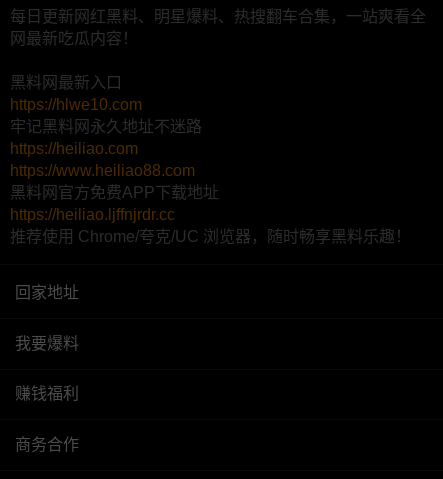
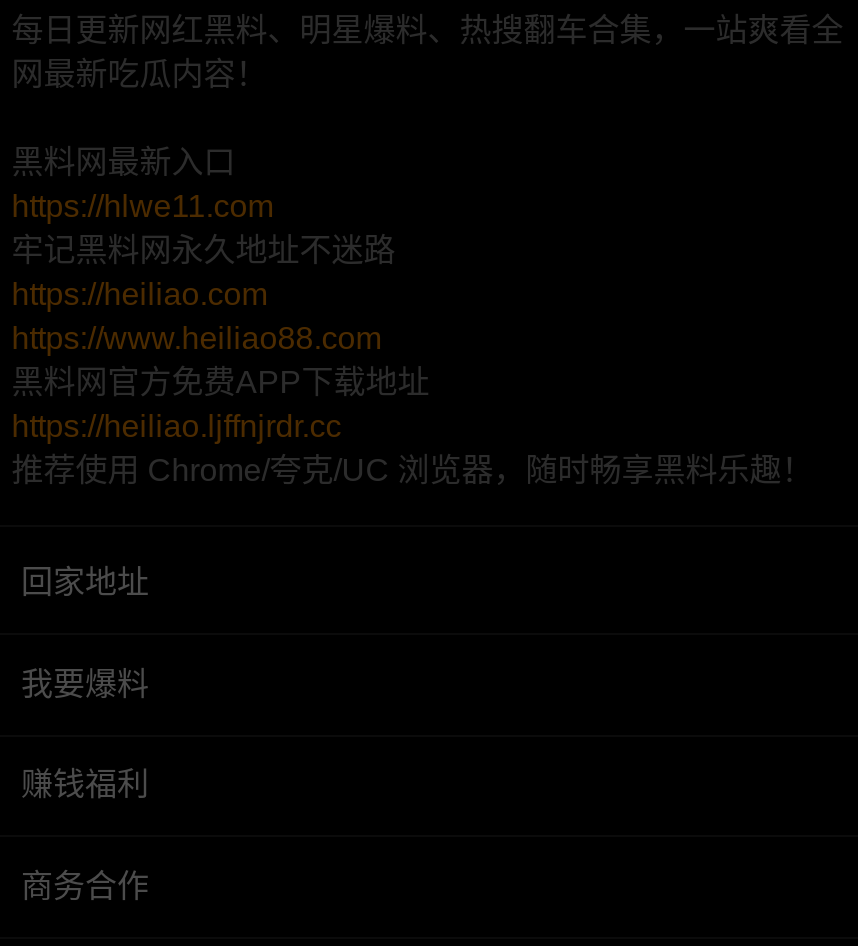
- https://hlwe10.com
+ https://hlwe11.com
